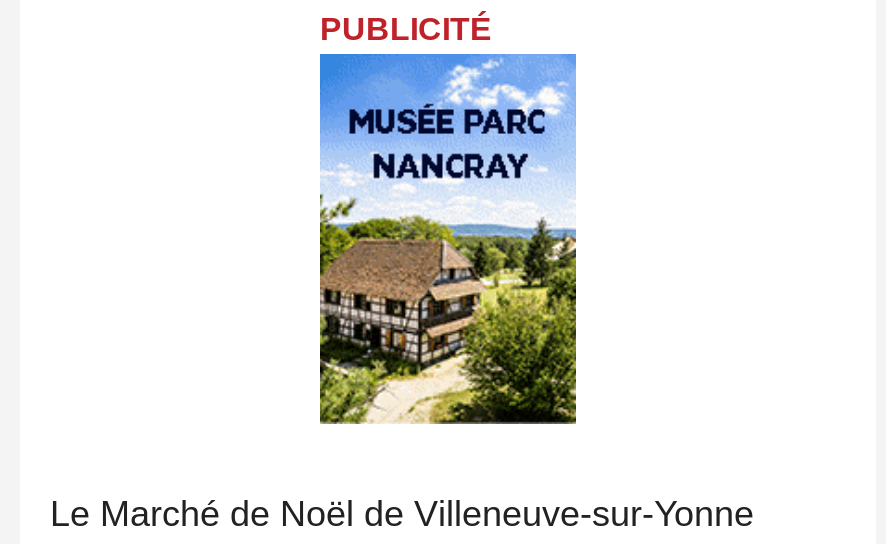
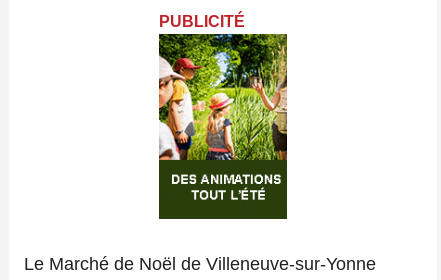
- [image]
+ [image]
